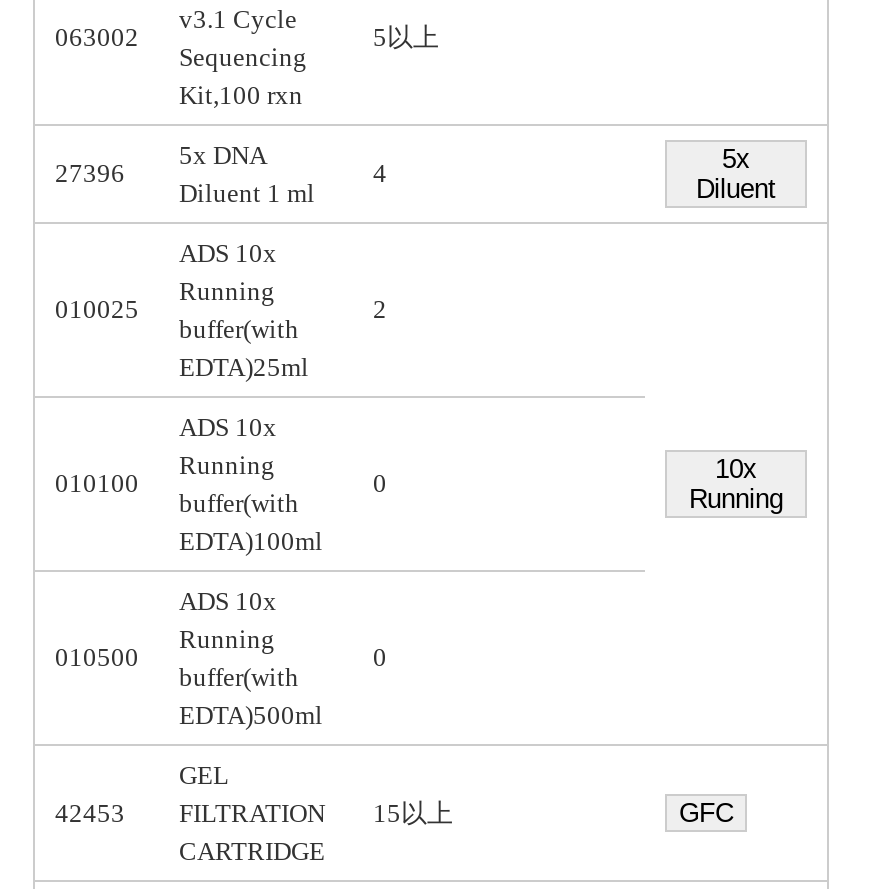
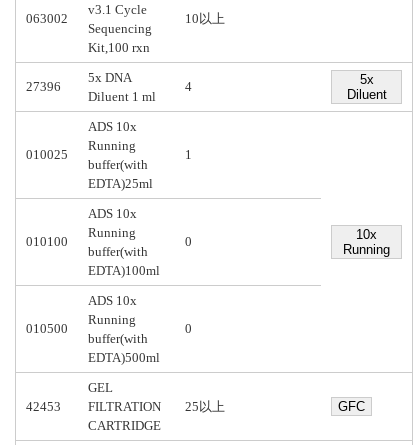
- 5以上
+ 10以上

- 2
+ 1

- 42453 FILTRATION 15以上
+ 42453 FILTRATION 25以上
